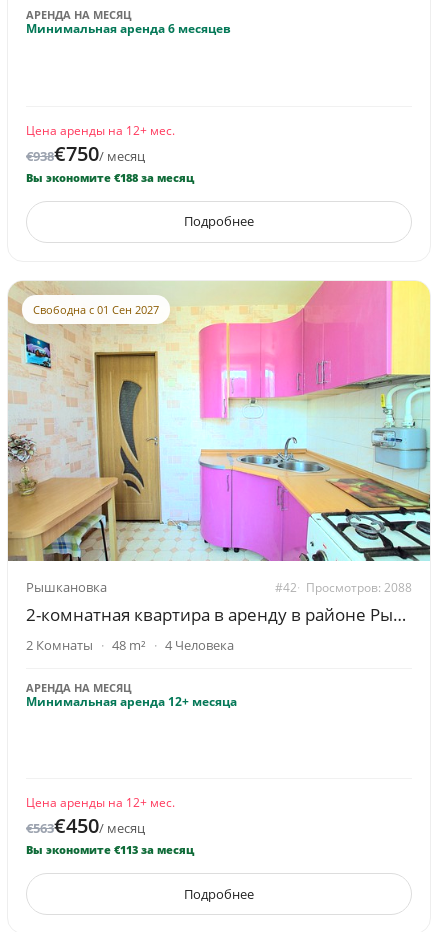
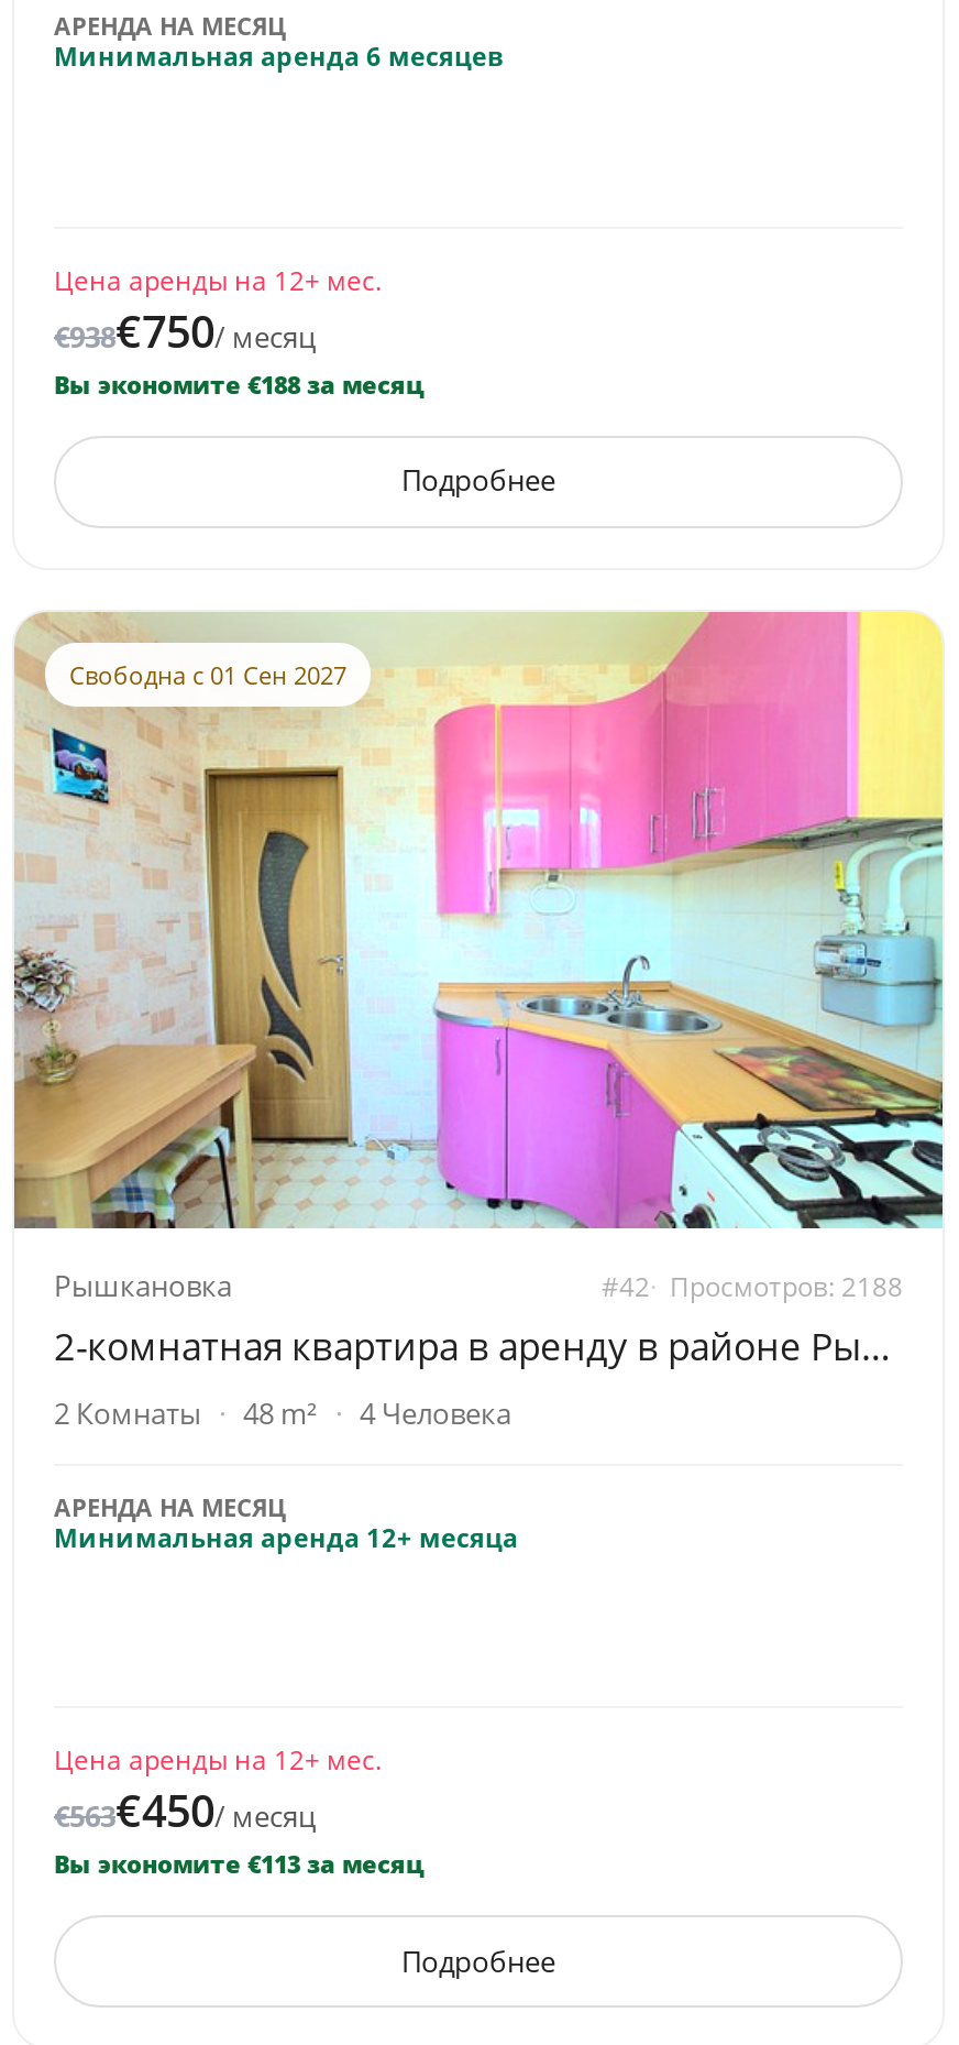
- #42 Просмотров: 2088
+ #42 Просмотров: 2188
